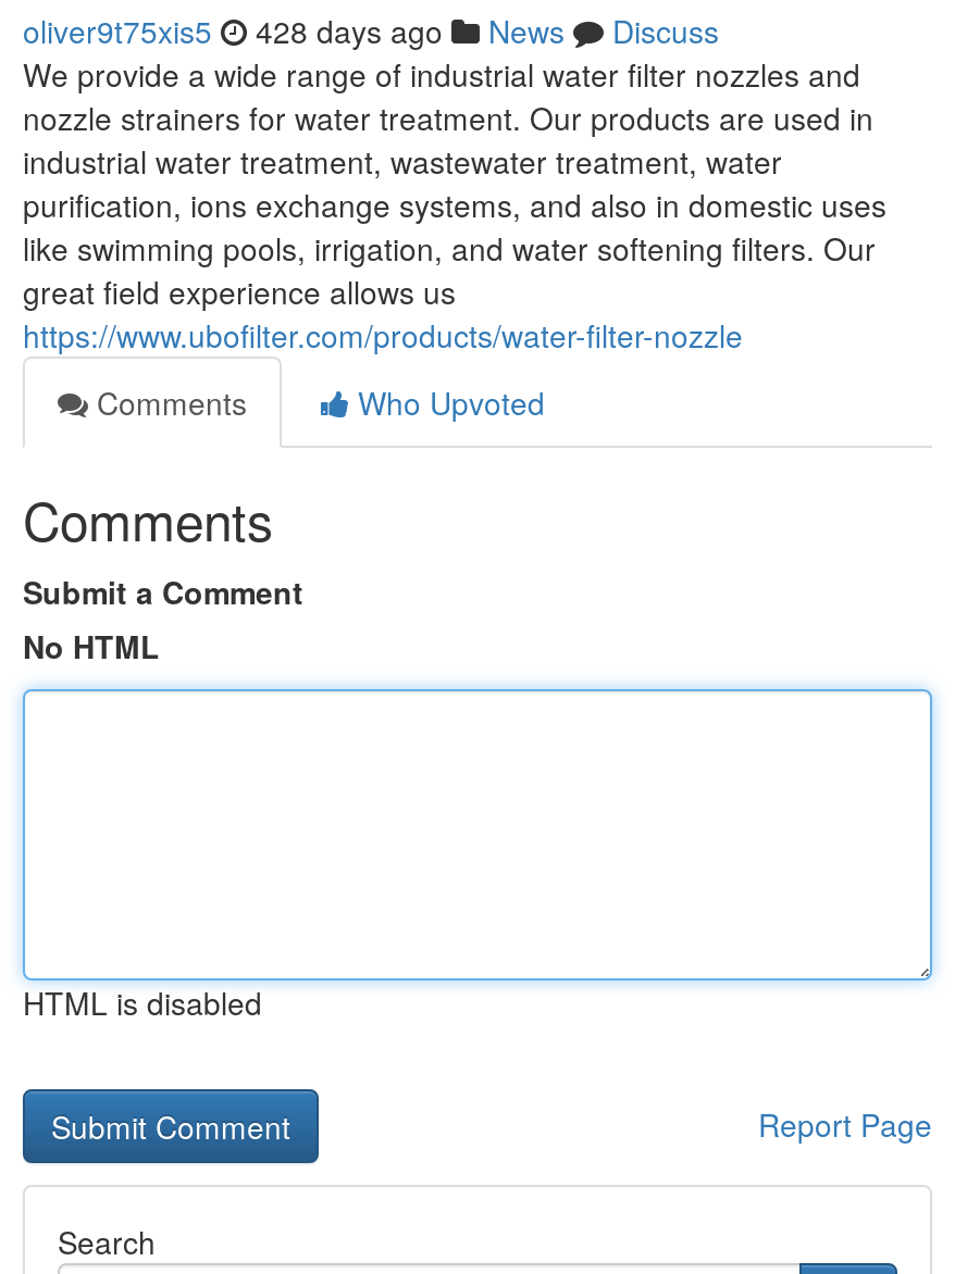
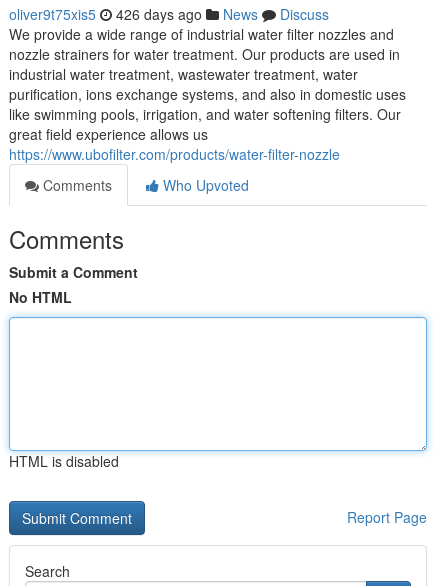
- oliver9t75xis5 428 days ago News Discuss
+ oliver9t75xis5 426 days ago News Discuss
